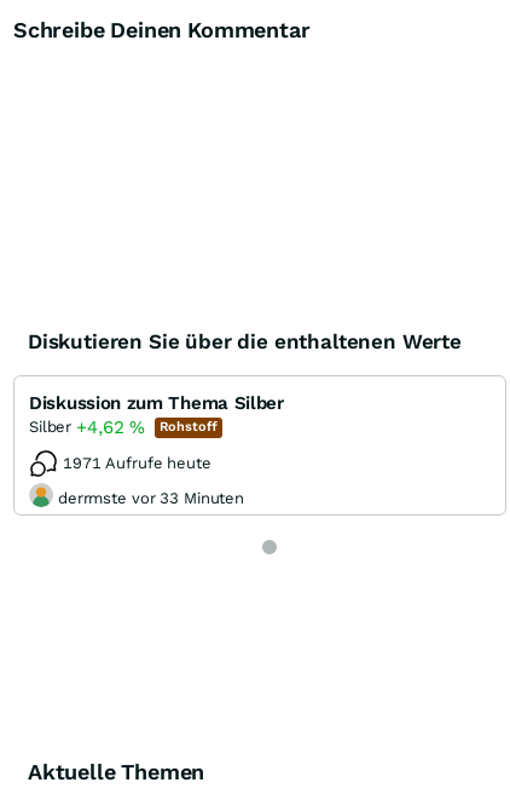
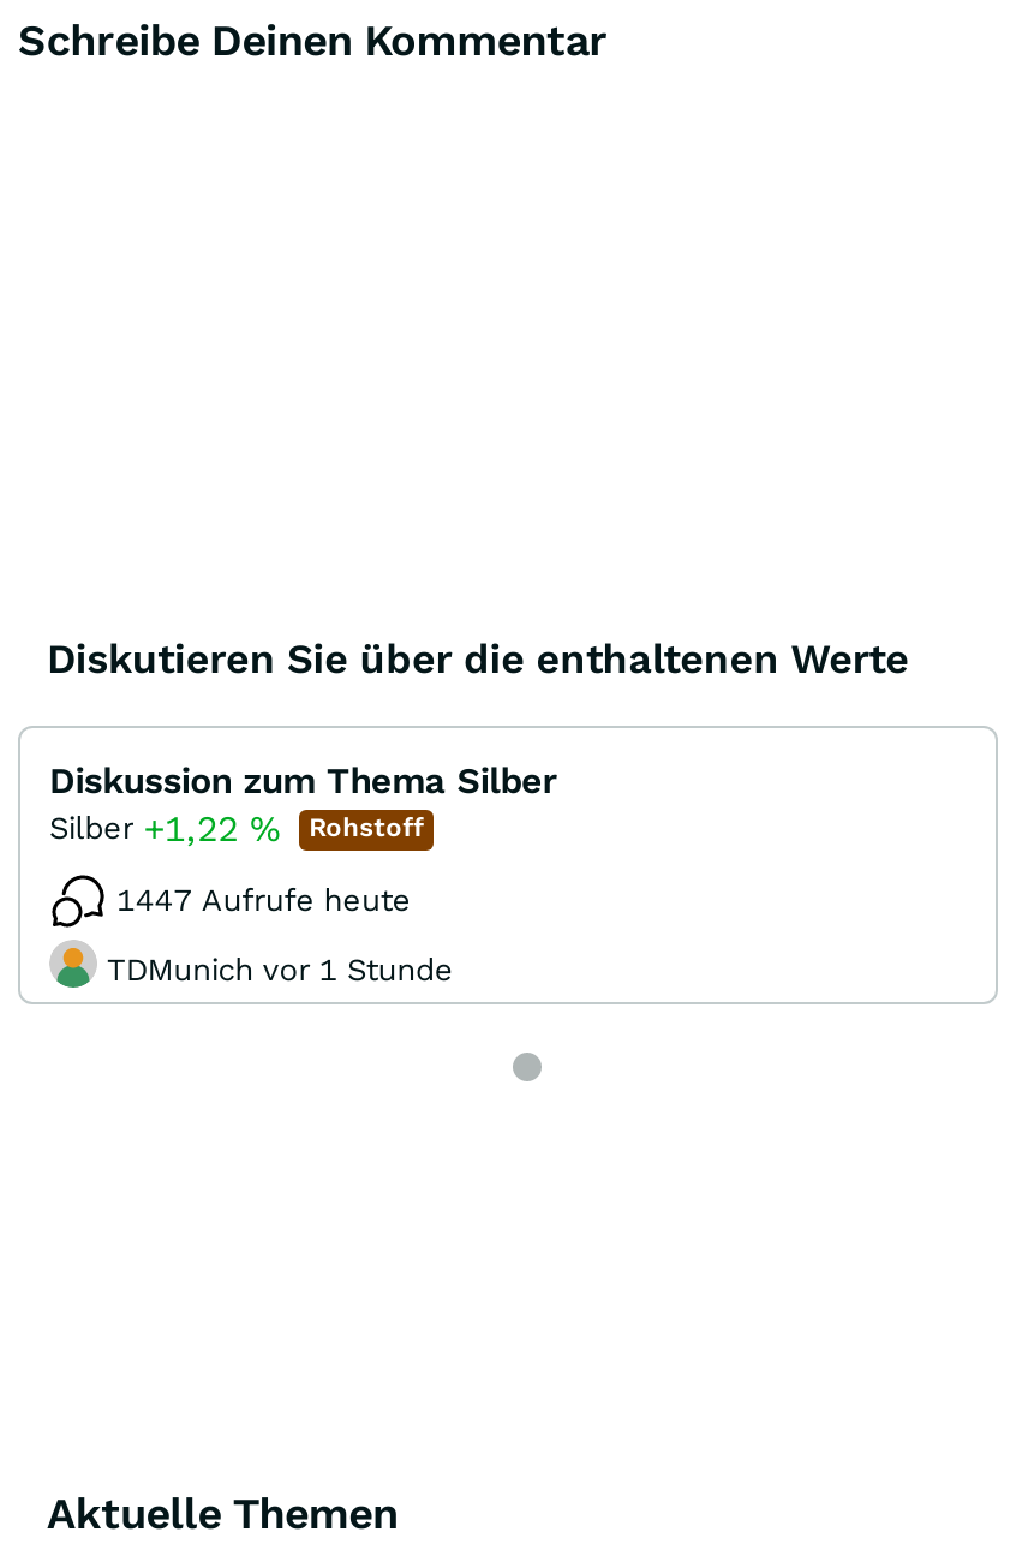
- Silber +4,62% Rohstoff
+ Silber +1,22% Rohstoff

- 1971 Aufrufe heute
+ 1447 Aufrufe heute

- derrmste vor 33 Minuten
+ TDMunich vor 1 Stunde
